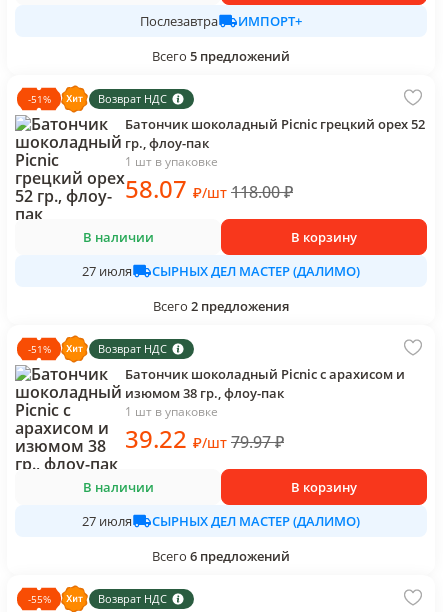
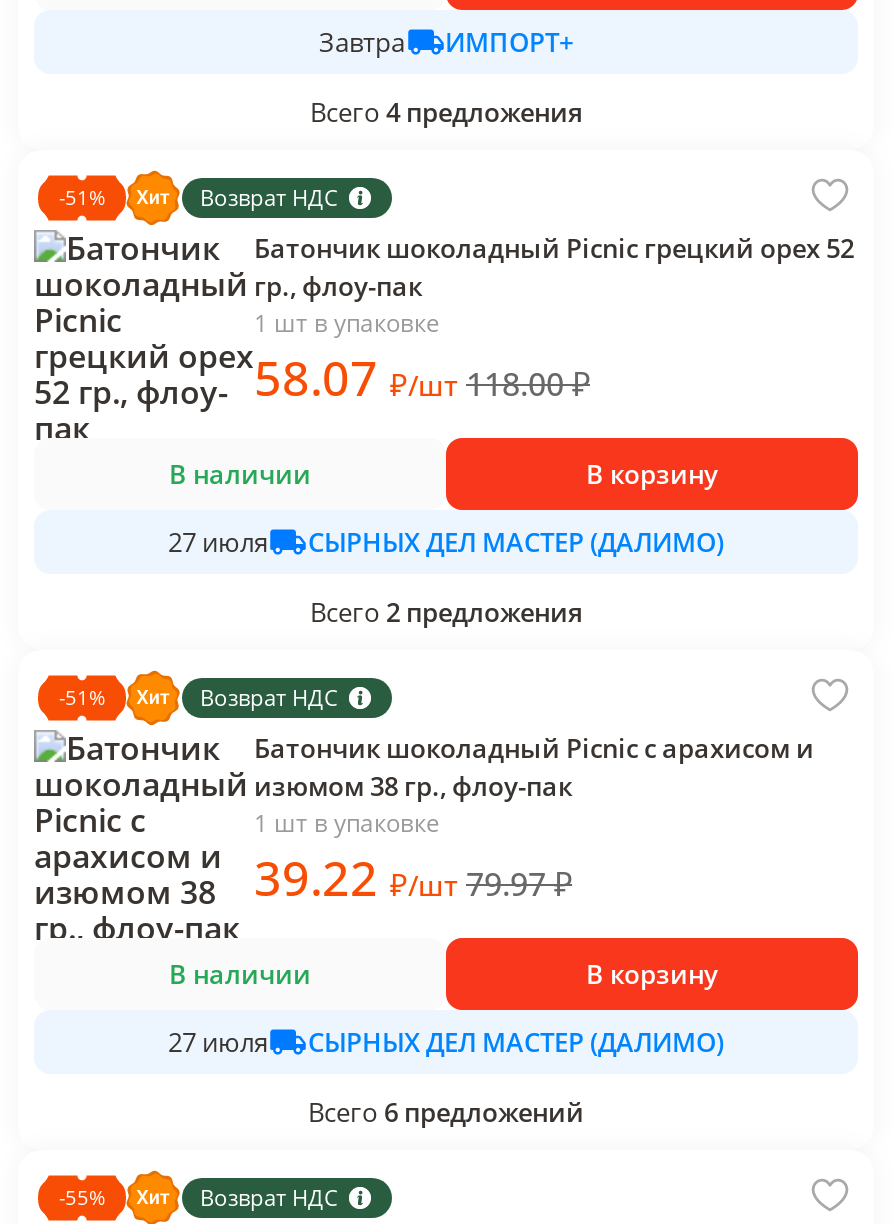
- Послезавтра
+ Завтра

- Всего 5 предложений
+ Всего 4 предложения
